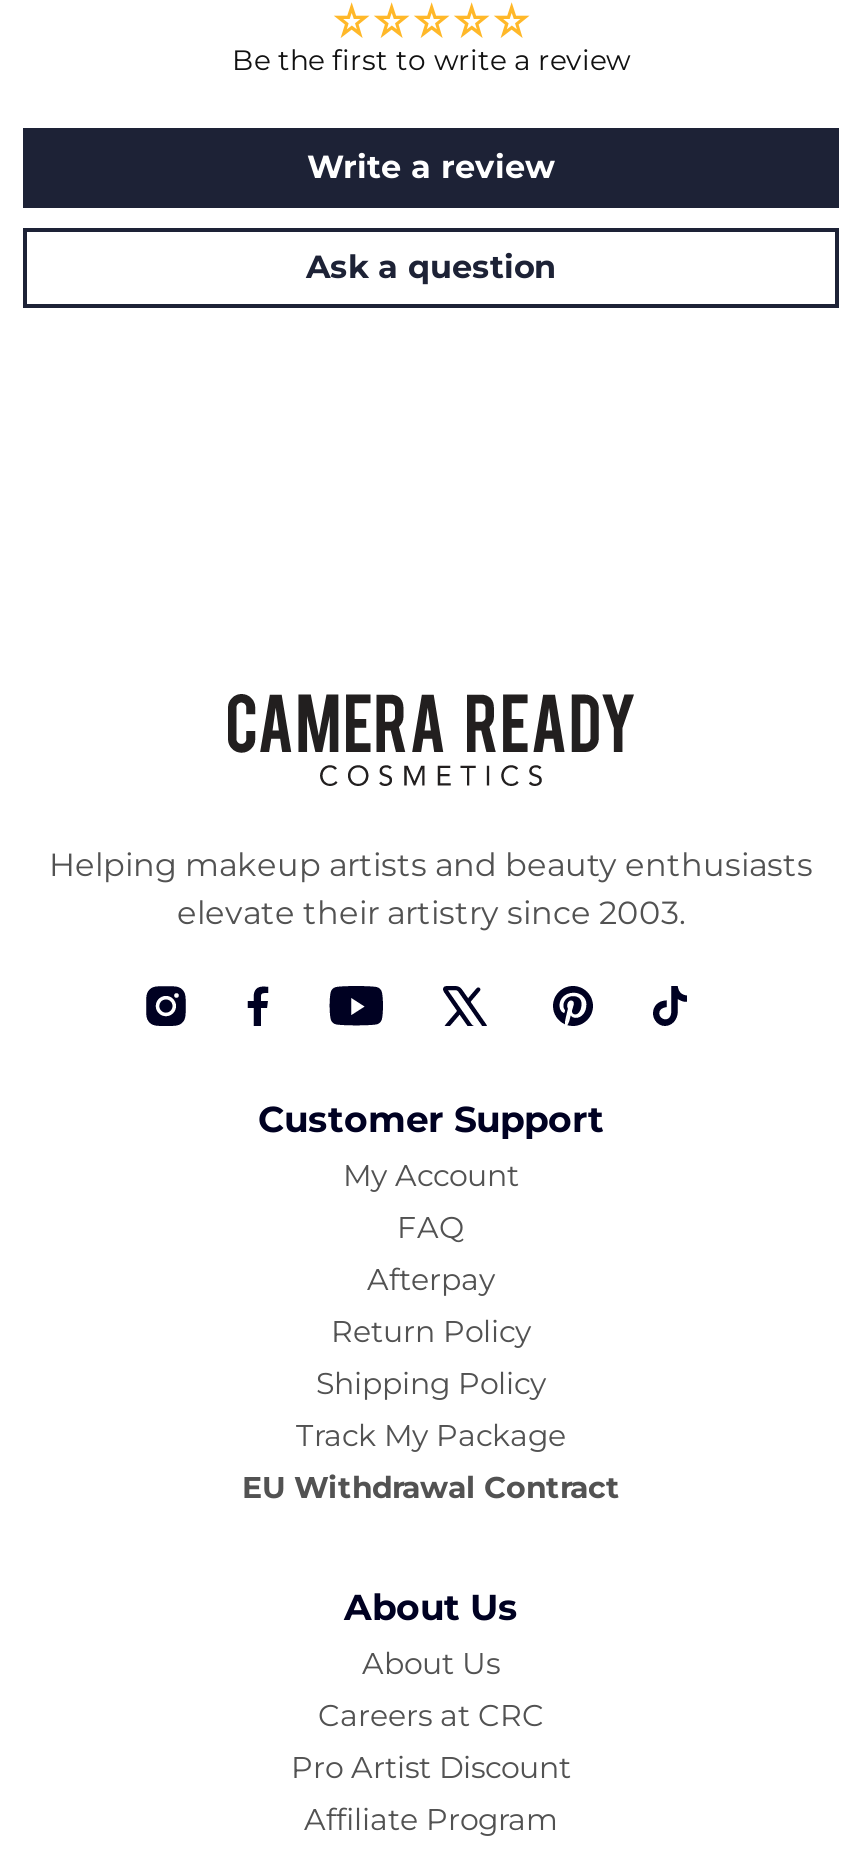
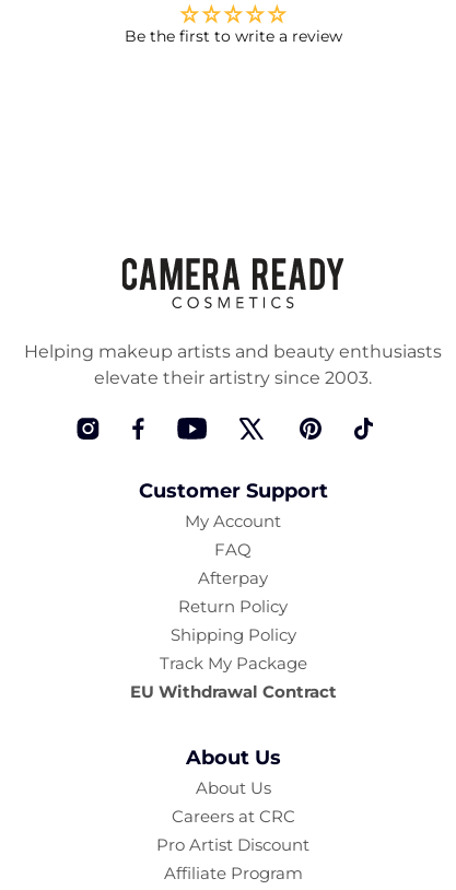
- Write a review
- Ask a question
